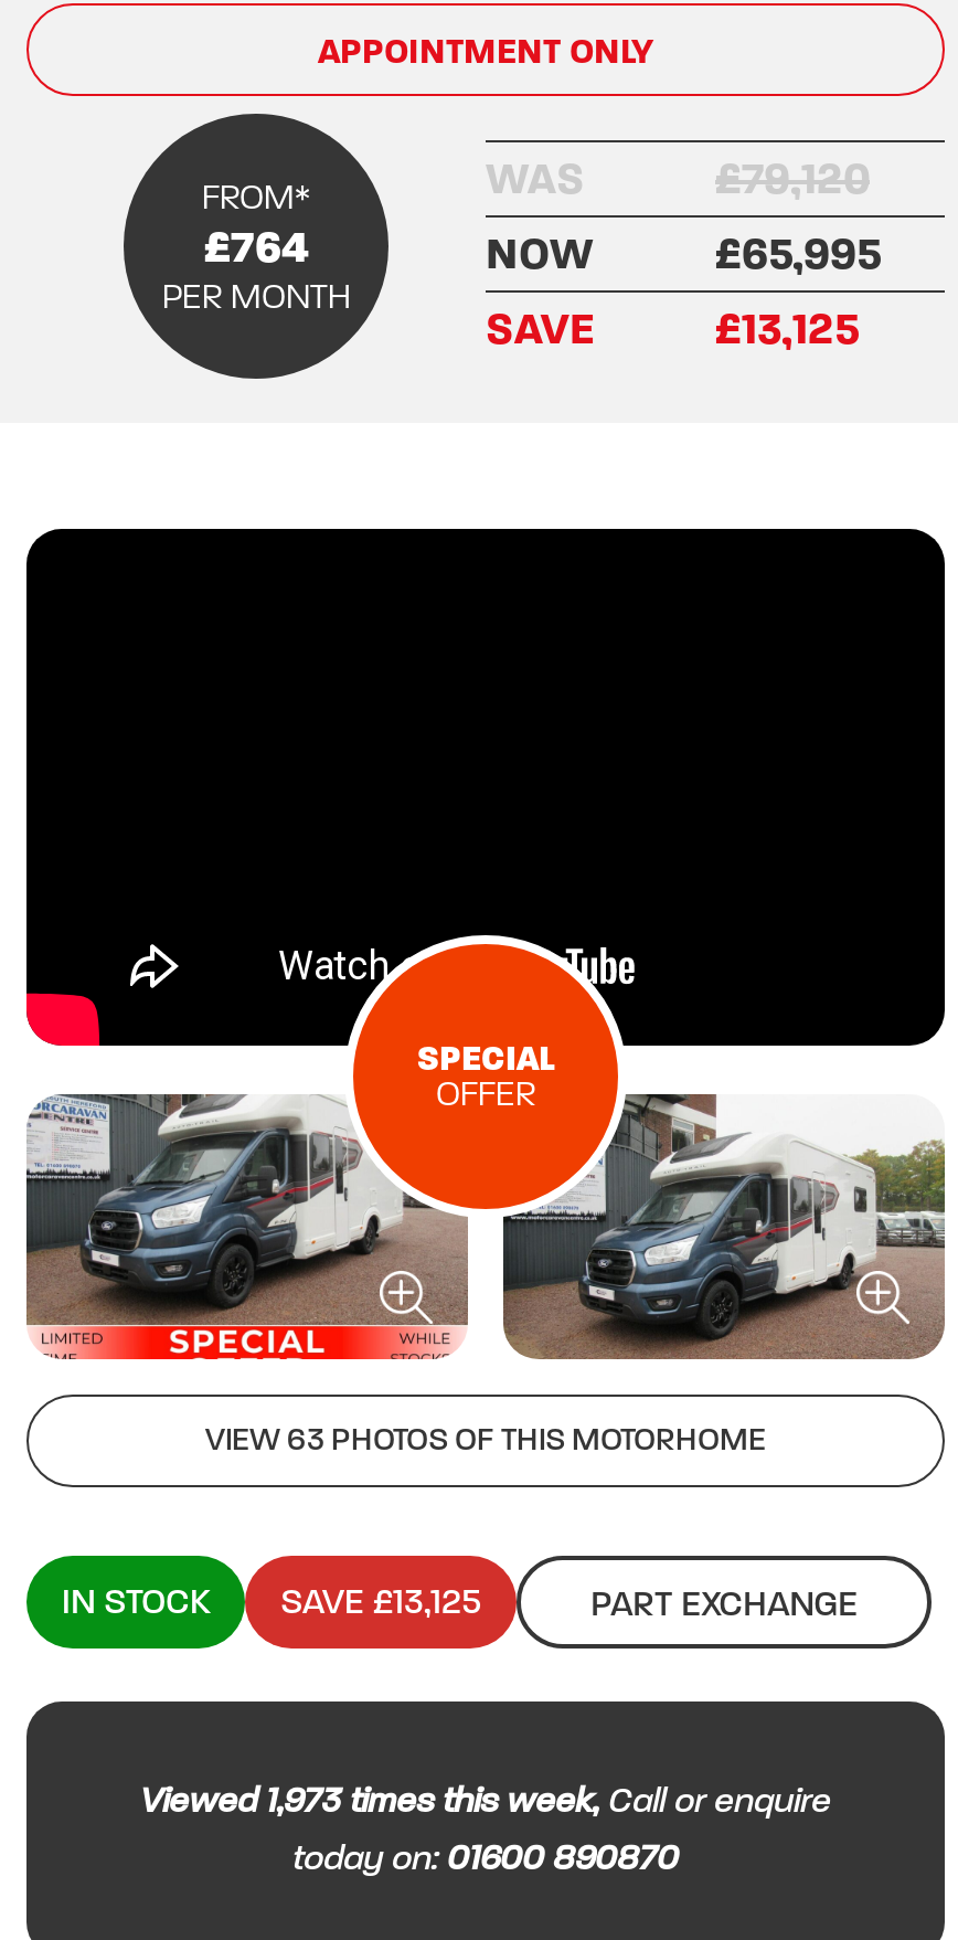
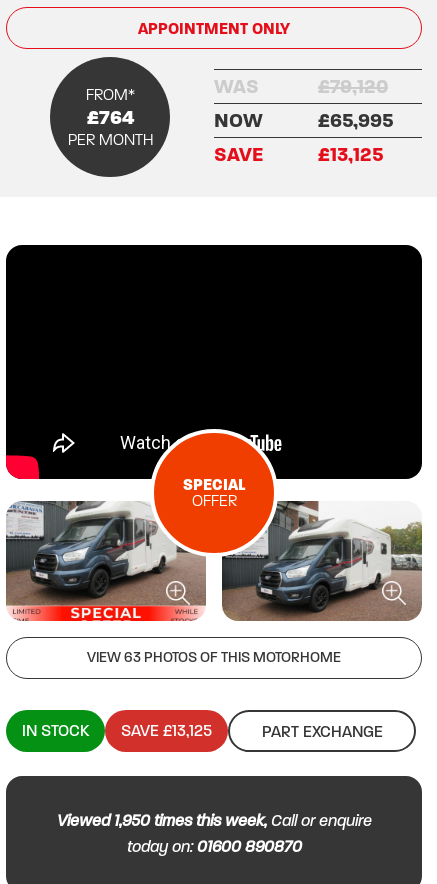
- Viewed1,973 times this week, Call or enquire
+ Viewed1,950 times this week, Call or enquire
